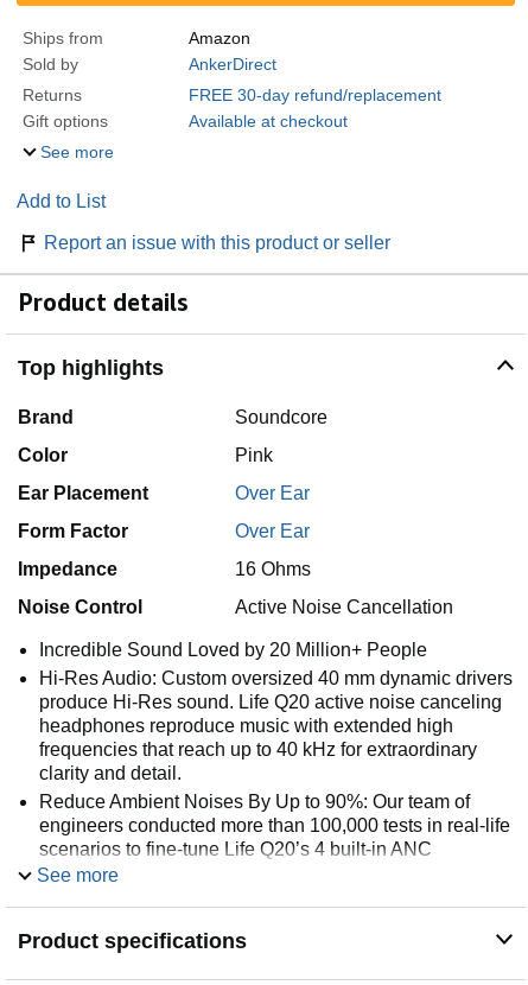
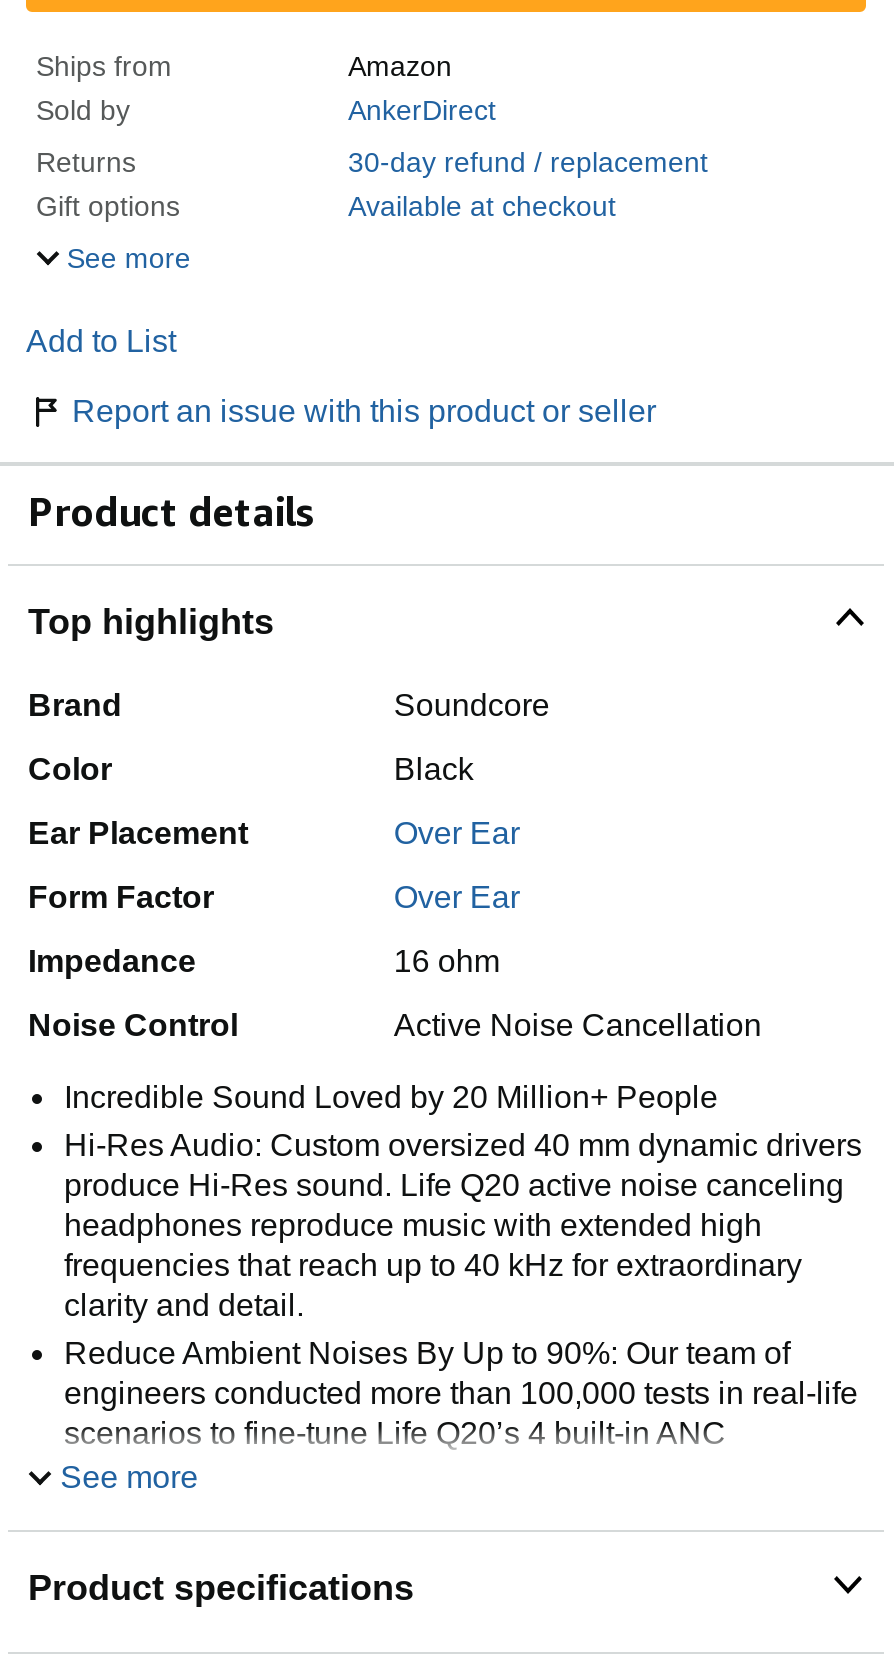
- FREE 30-day refund/replacement
+ 30-day refund / replacement

- Pink
+ Black

- 16 Ohms
+ 16 ohm
